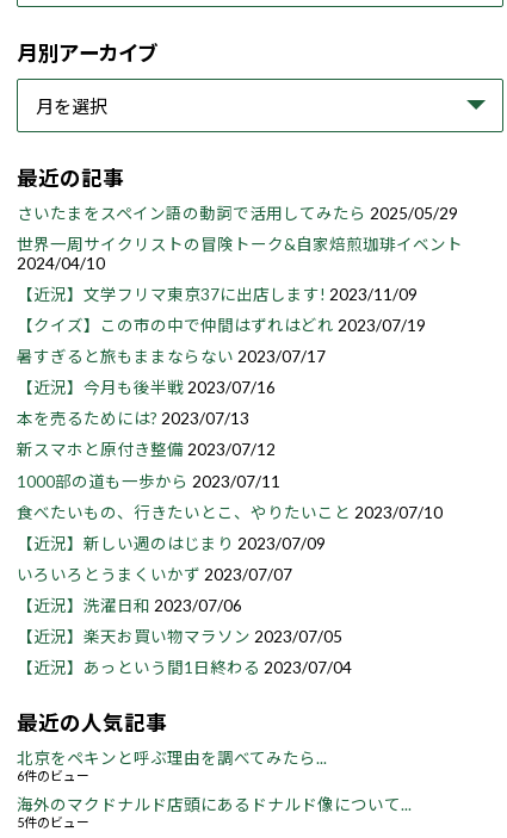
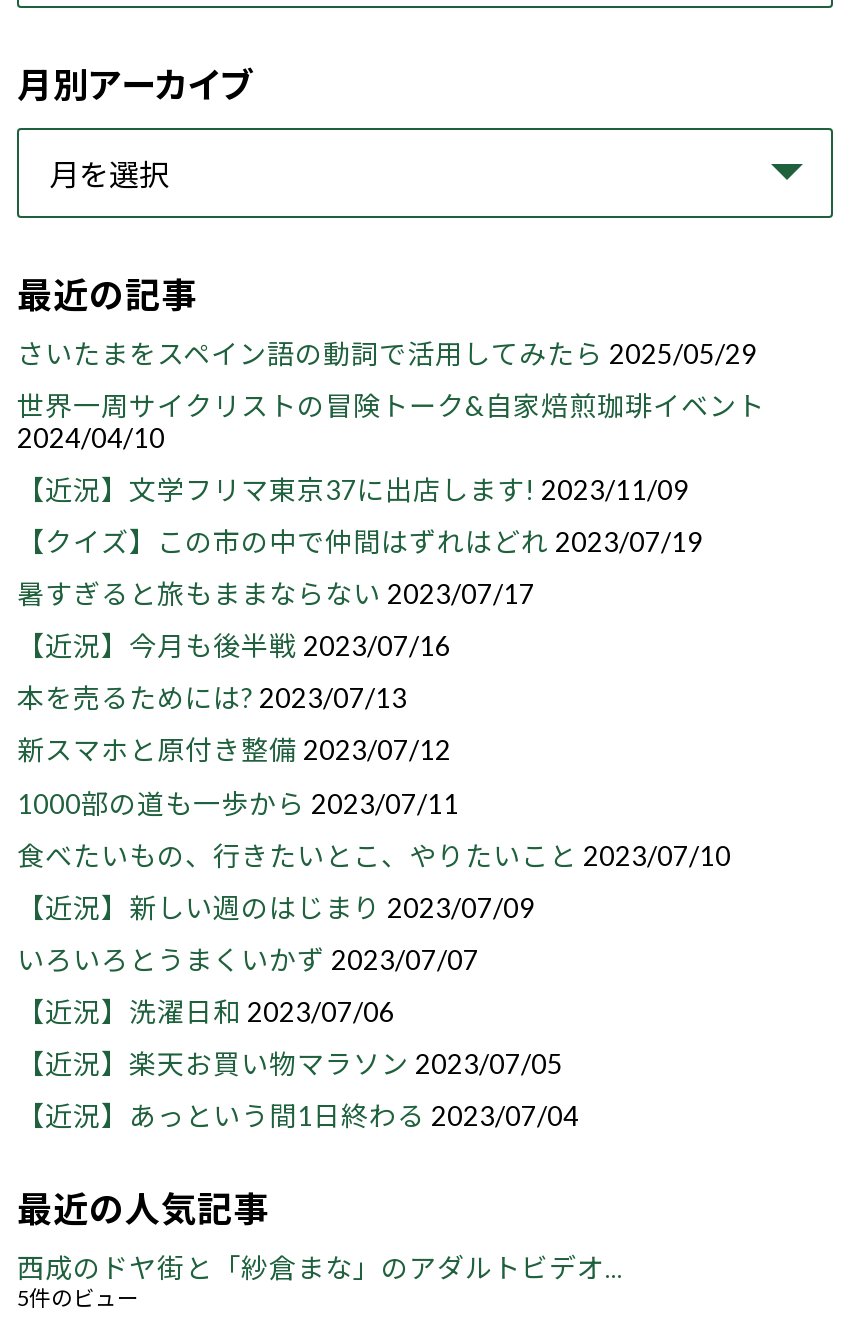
- 北京をペキンと呼ぶ理由を調べてみたら...
- 6件のビュー
- 海外のマクドナルド店頭にあるドナルド像について...
+ 西成のドヤ街と「紗倉まな」のアダルトビデオ...
